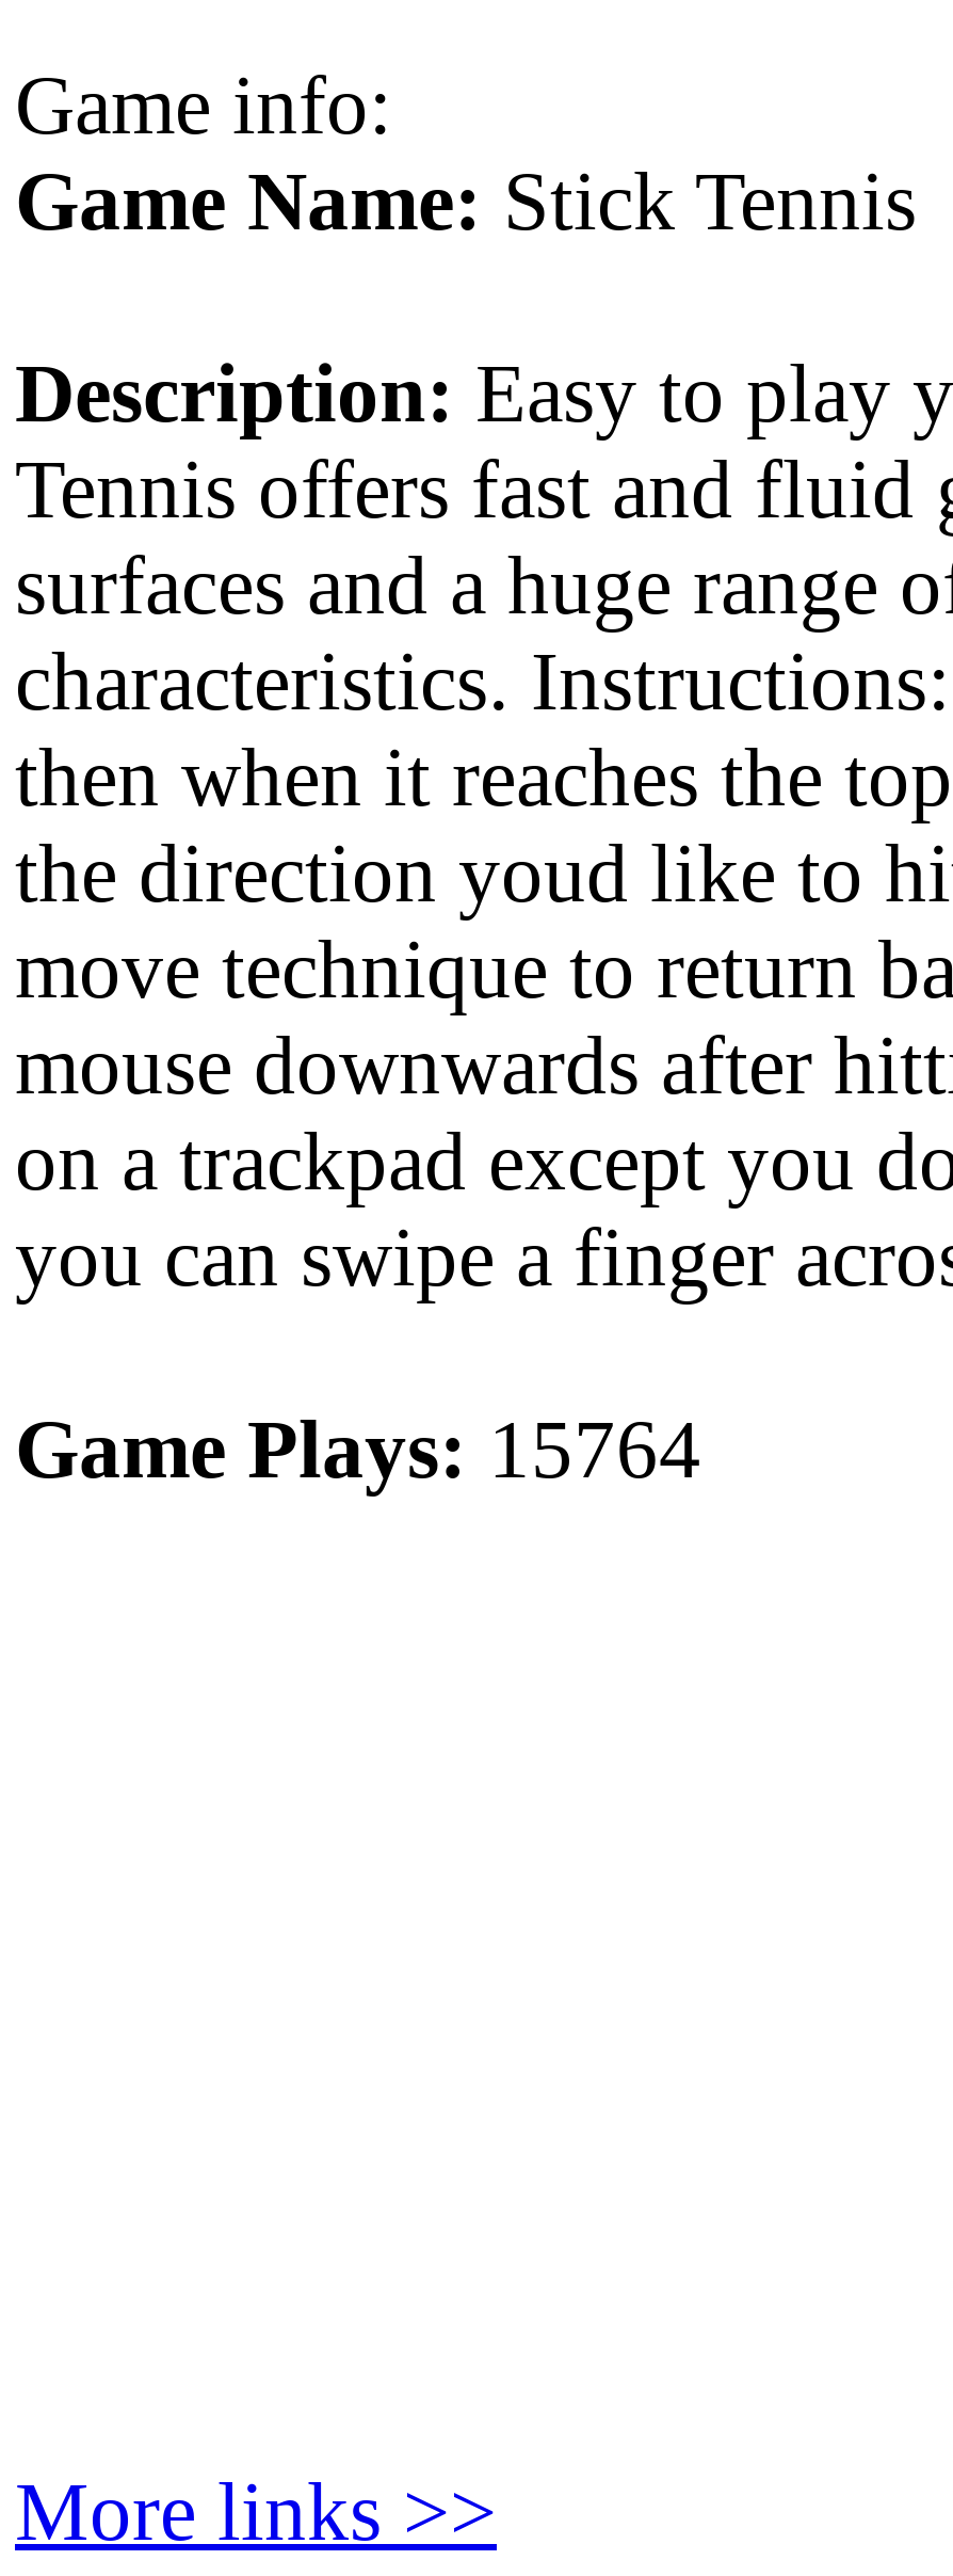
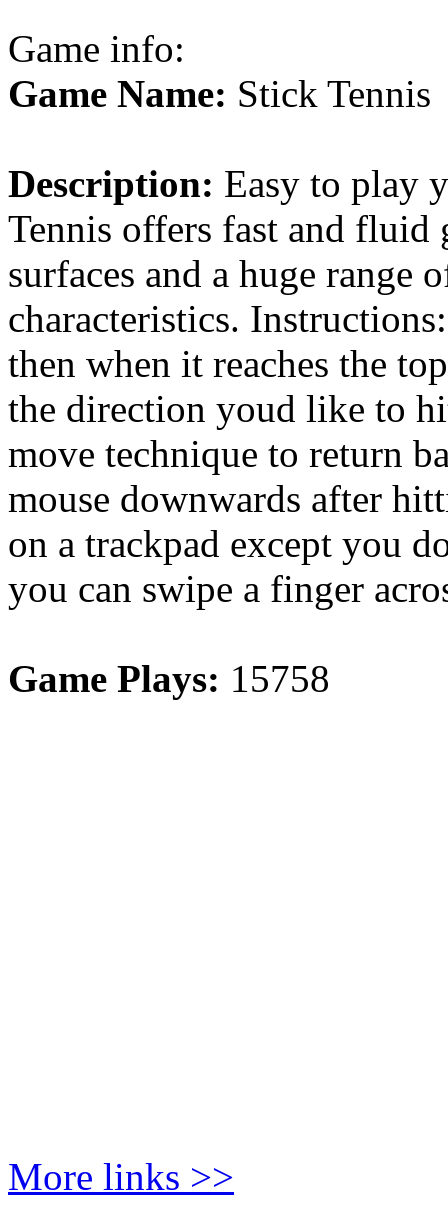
- Game Plays: 15764
+ Game Plays: 15758
